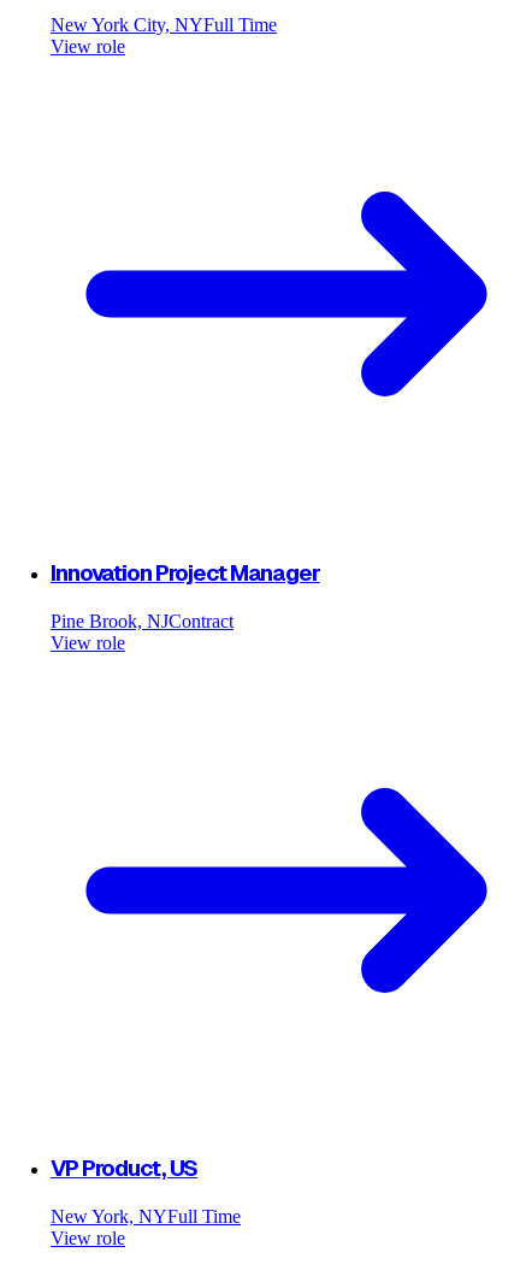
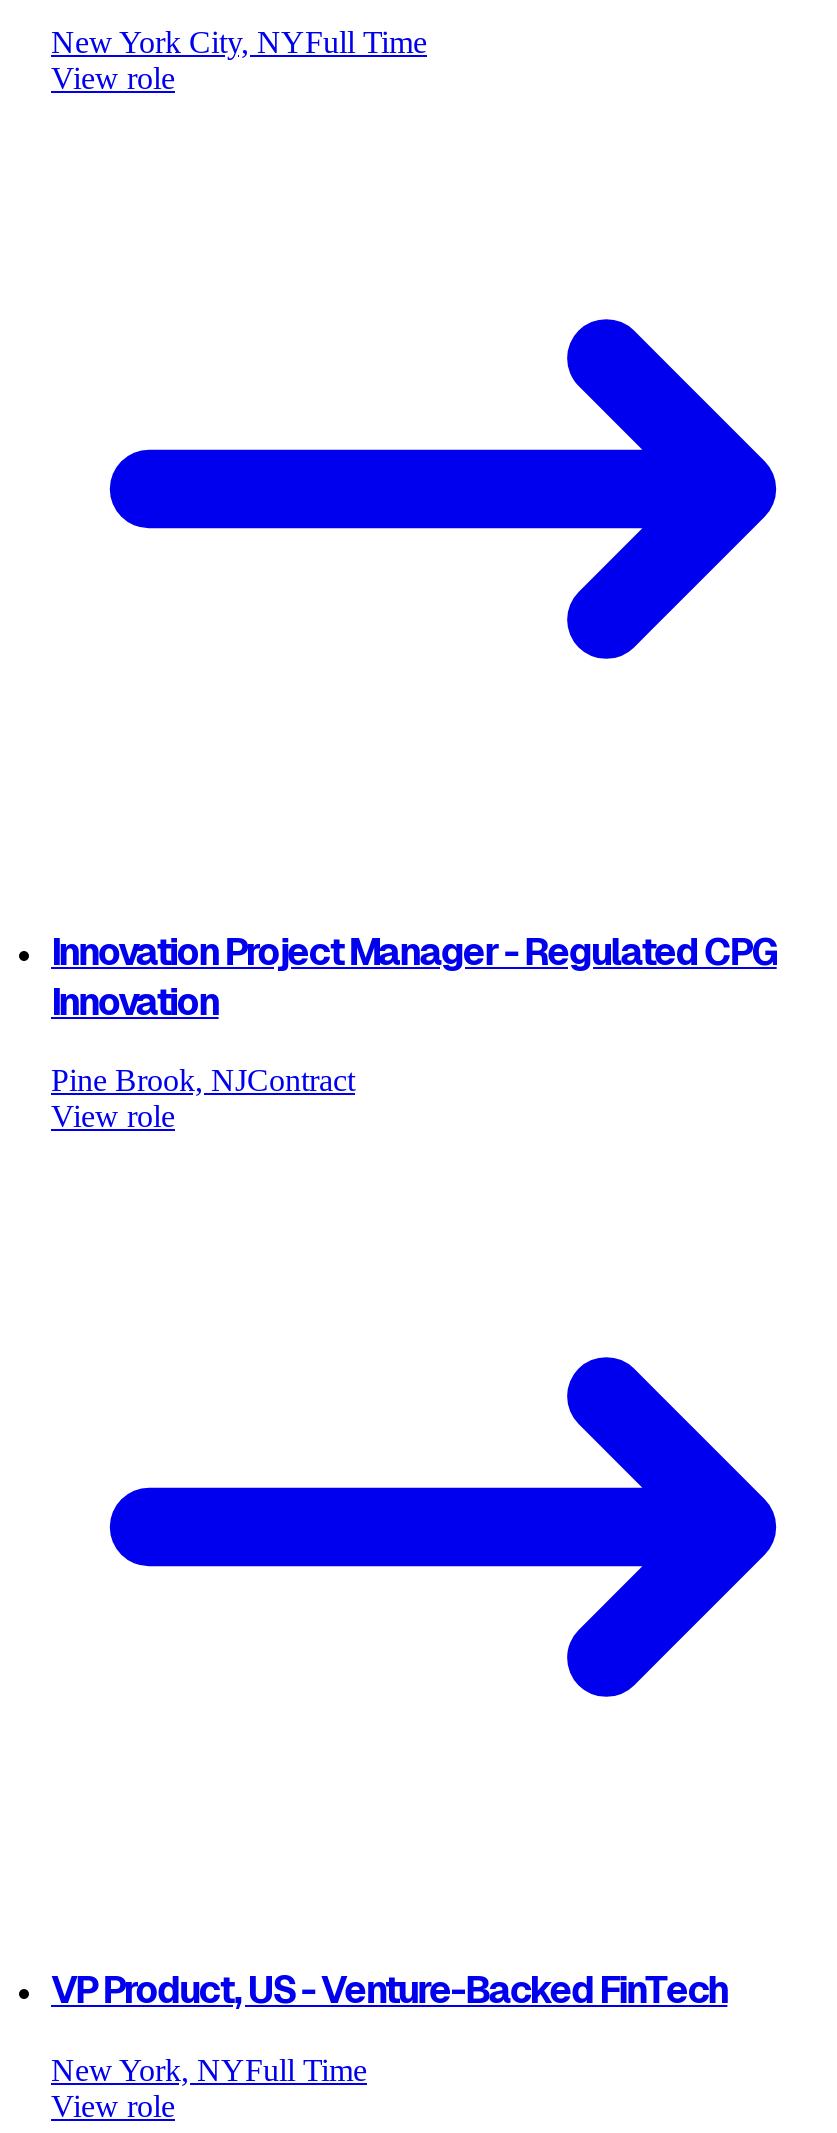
- Innovation Project Manager
+ Innovation Project Manager - Regulated CPG
+ Innovation

- VP Product, US
+ VP Product, US - Venture-Backed FinTech
